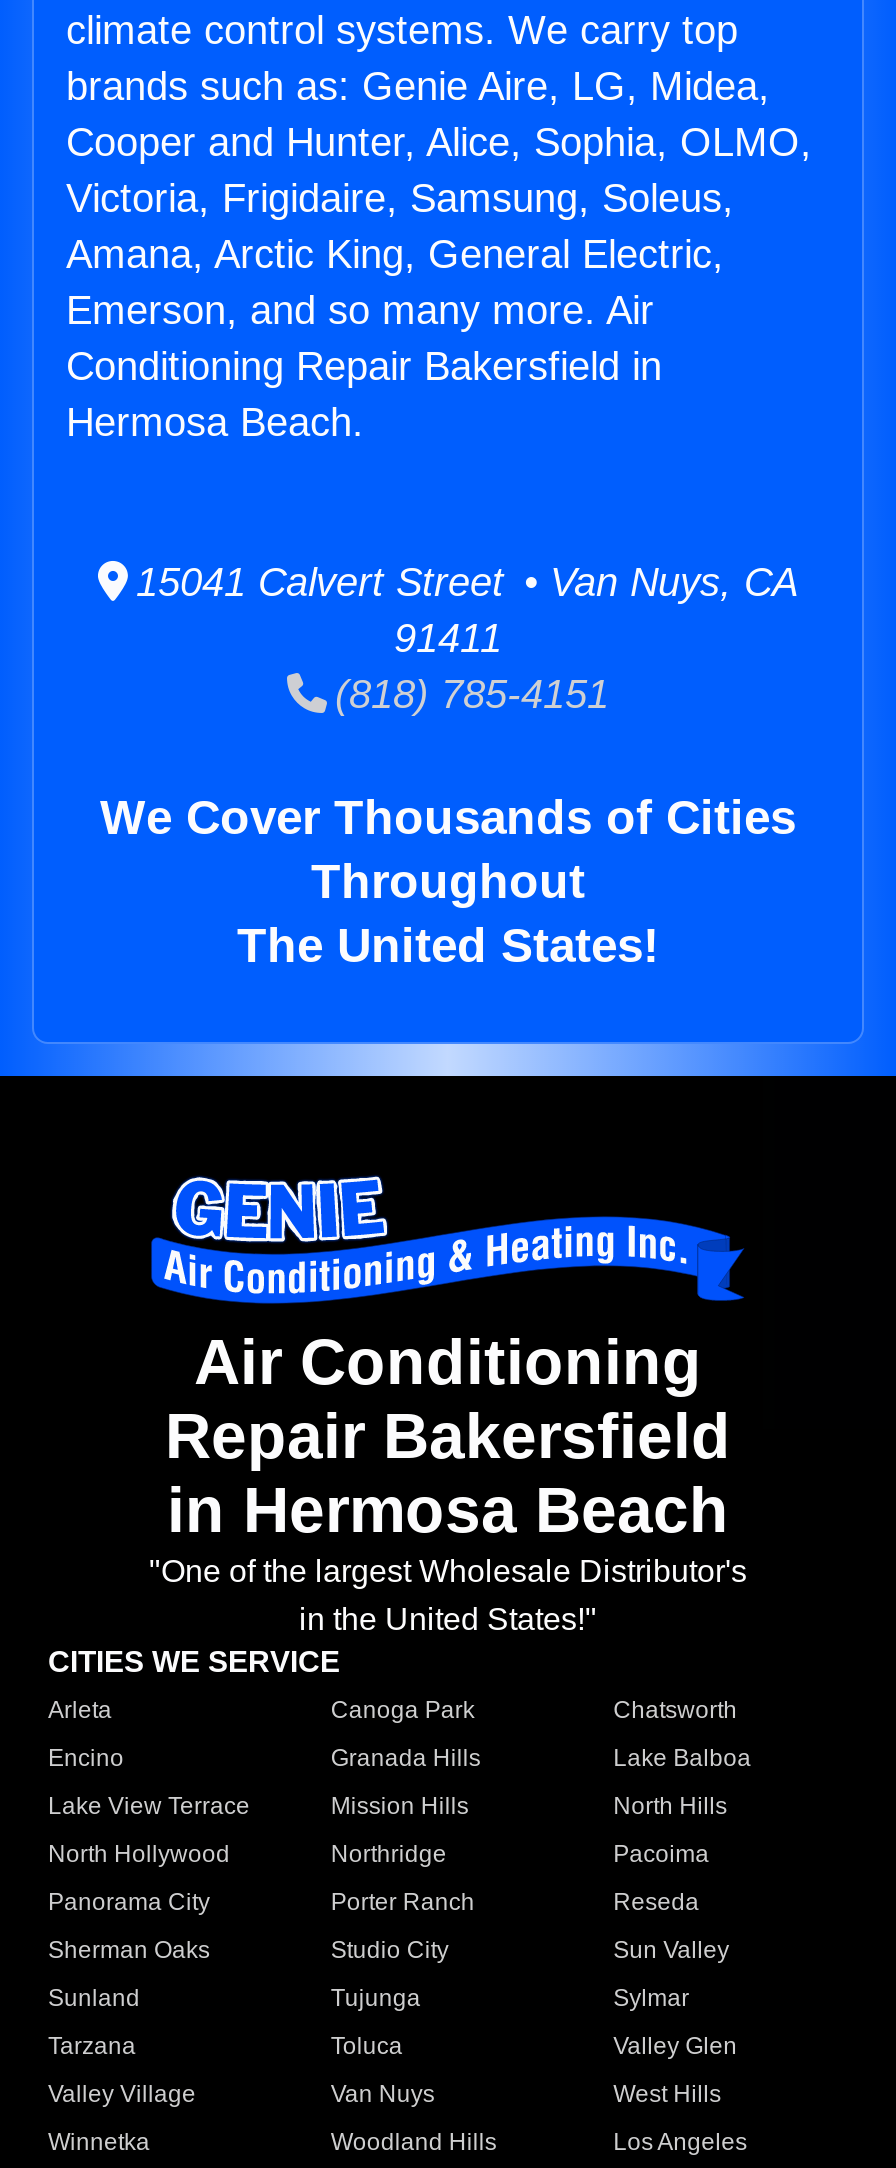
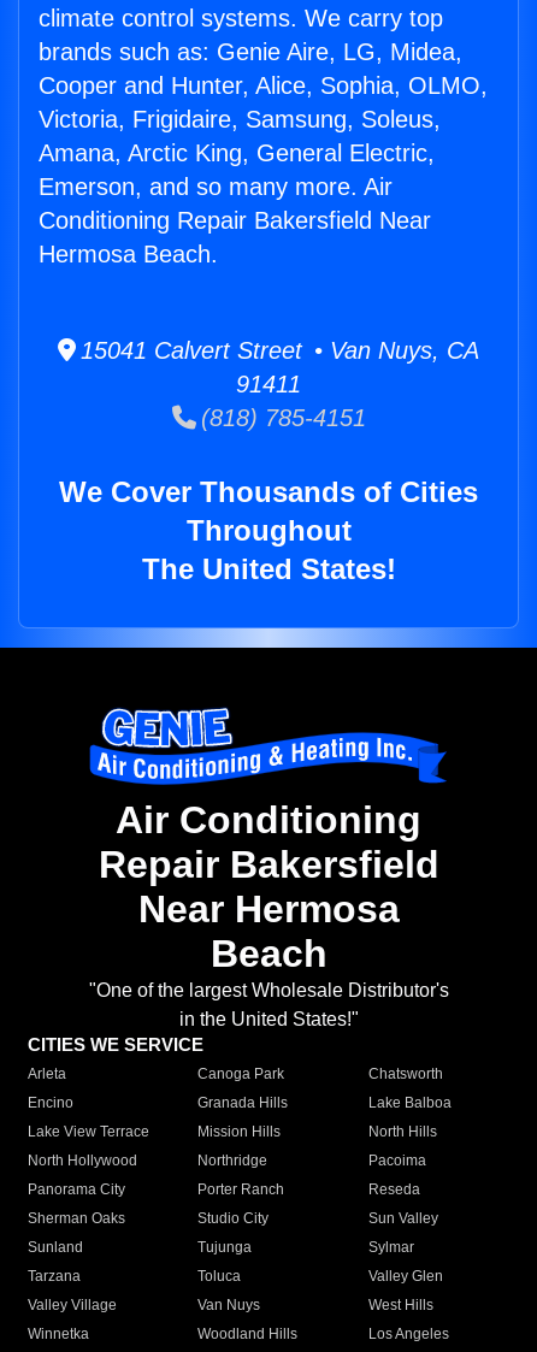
- Conditioning Repair Bakersfield in
+ Conditioning Repair Bakersfield Near

- in Hermosa Beach
+ Near Hermosa
+ Beach
